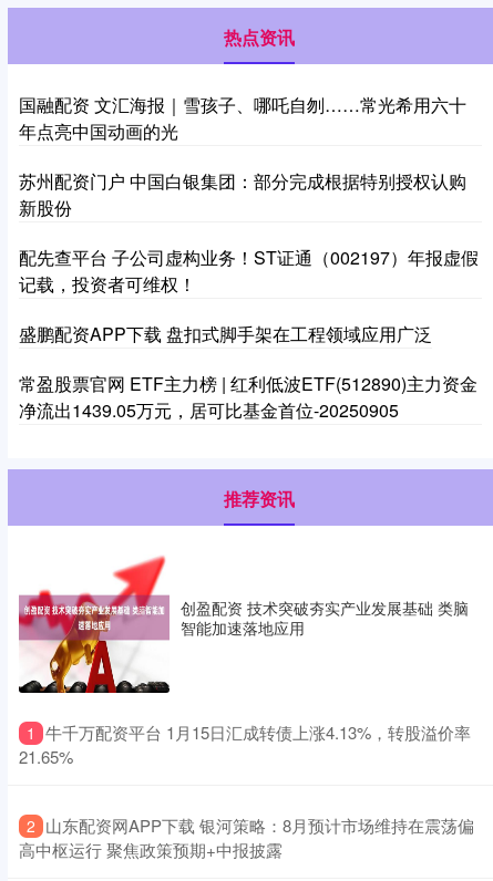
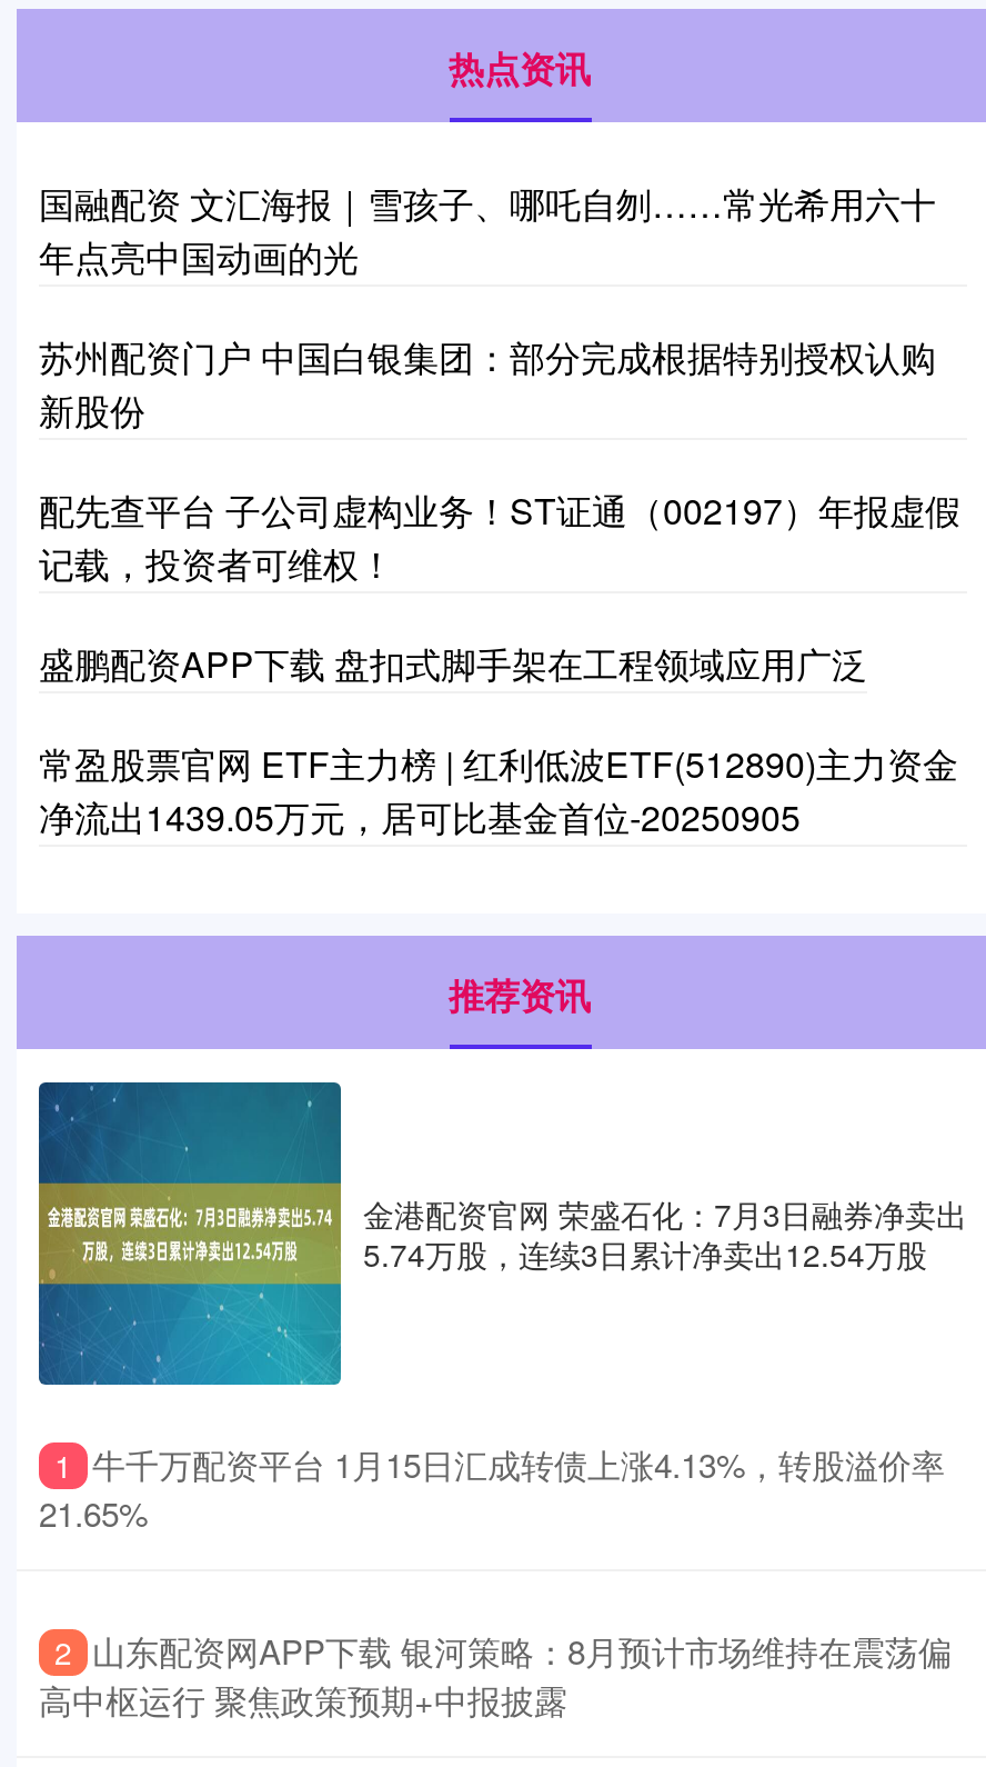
- [image]
- 创盈配资 技术突破夯实产业发展基础 类脑
- 智能加速落地应用
+ [image]
+ 金港配资官网 荣盛石化：7月3日融券净卖出
+ 5.74万股，连续3日累计净卖出12.54万股
